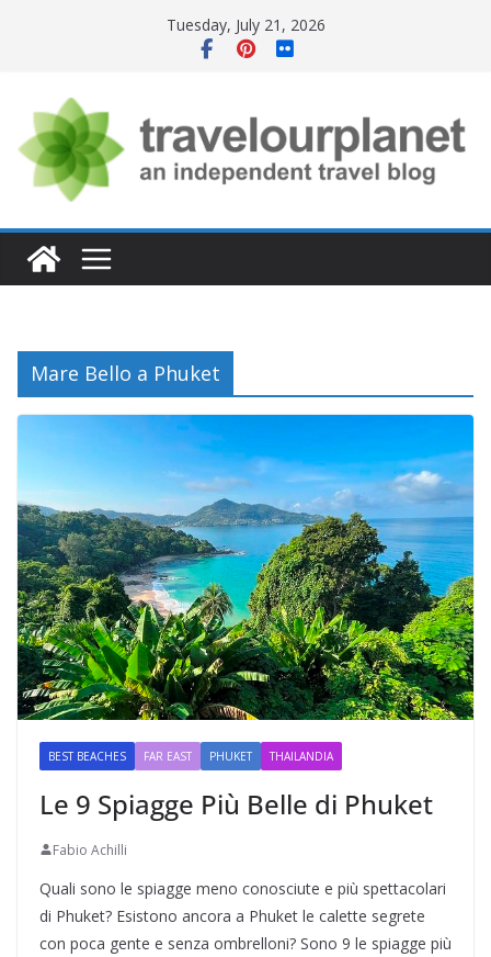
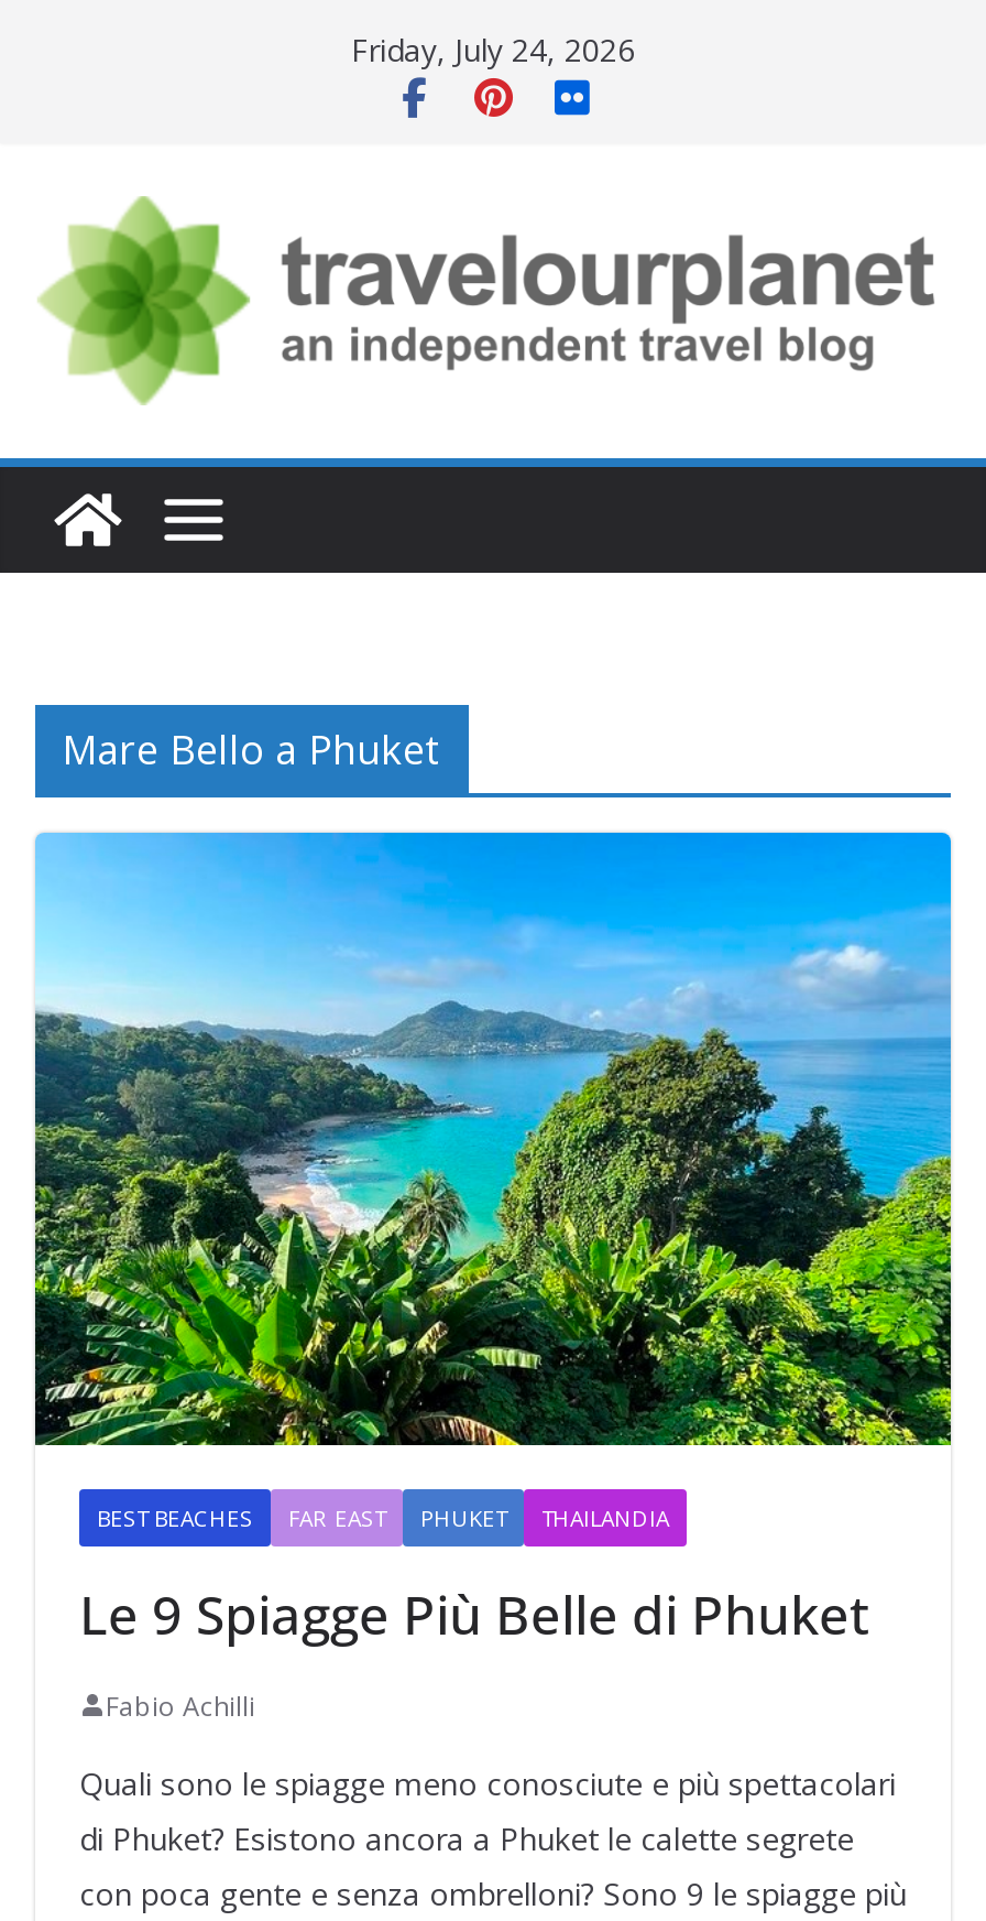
- Tuesday, July 21, 2026
+ Friday, July 24, 2026
